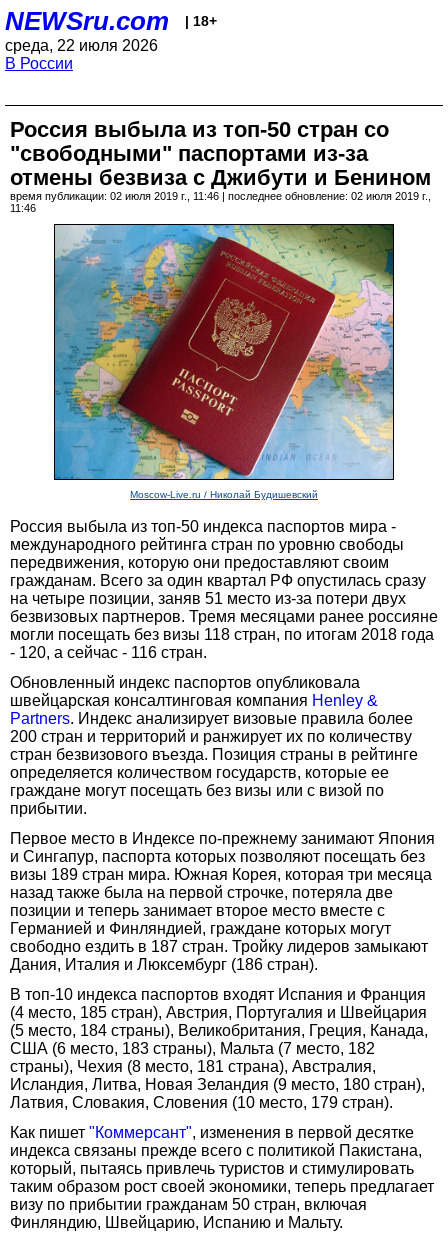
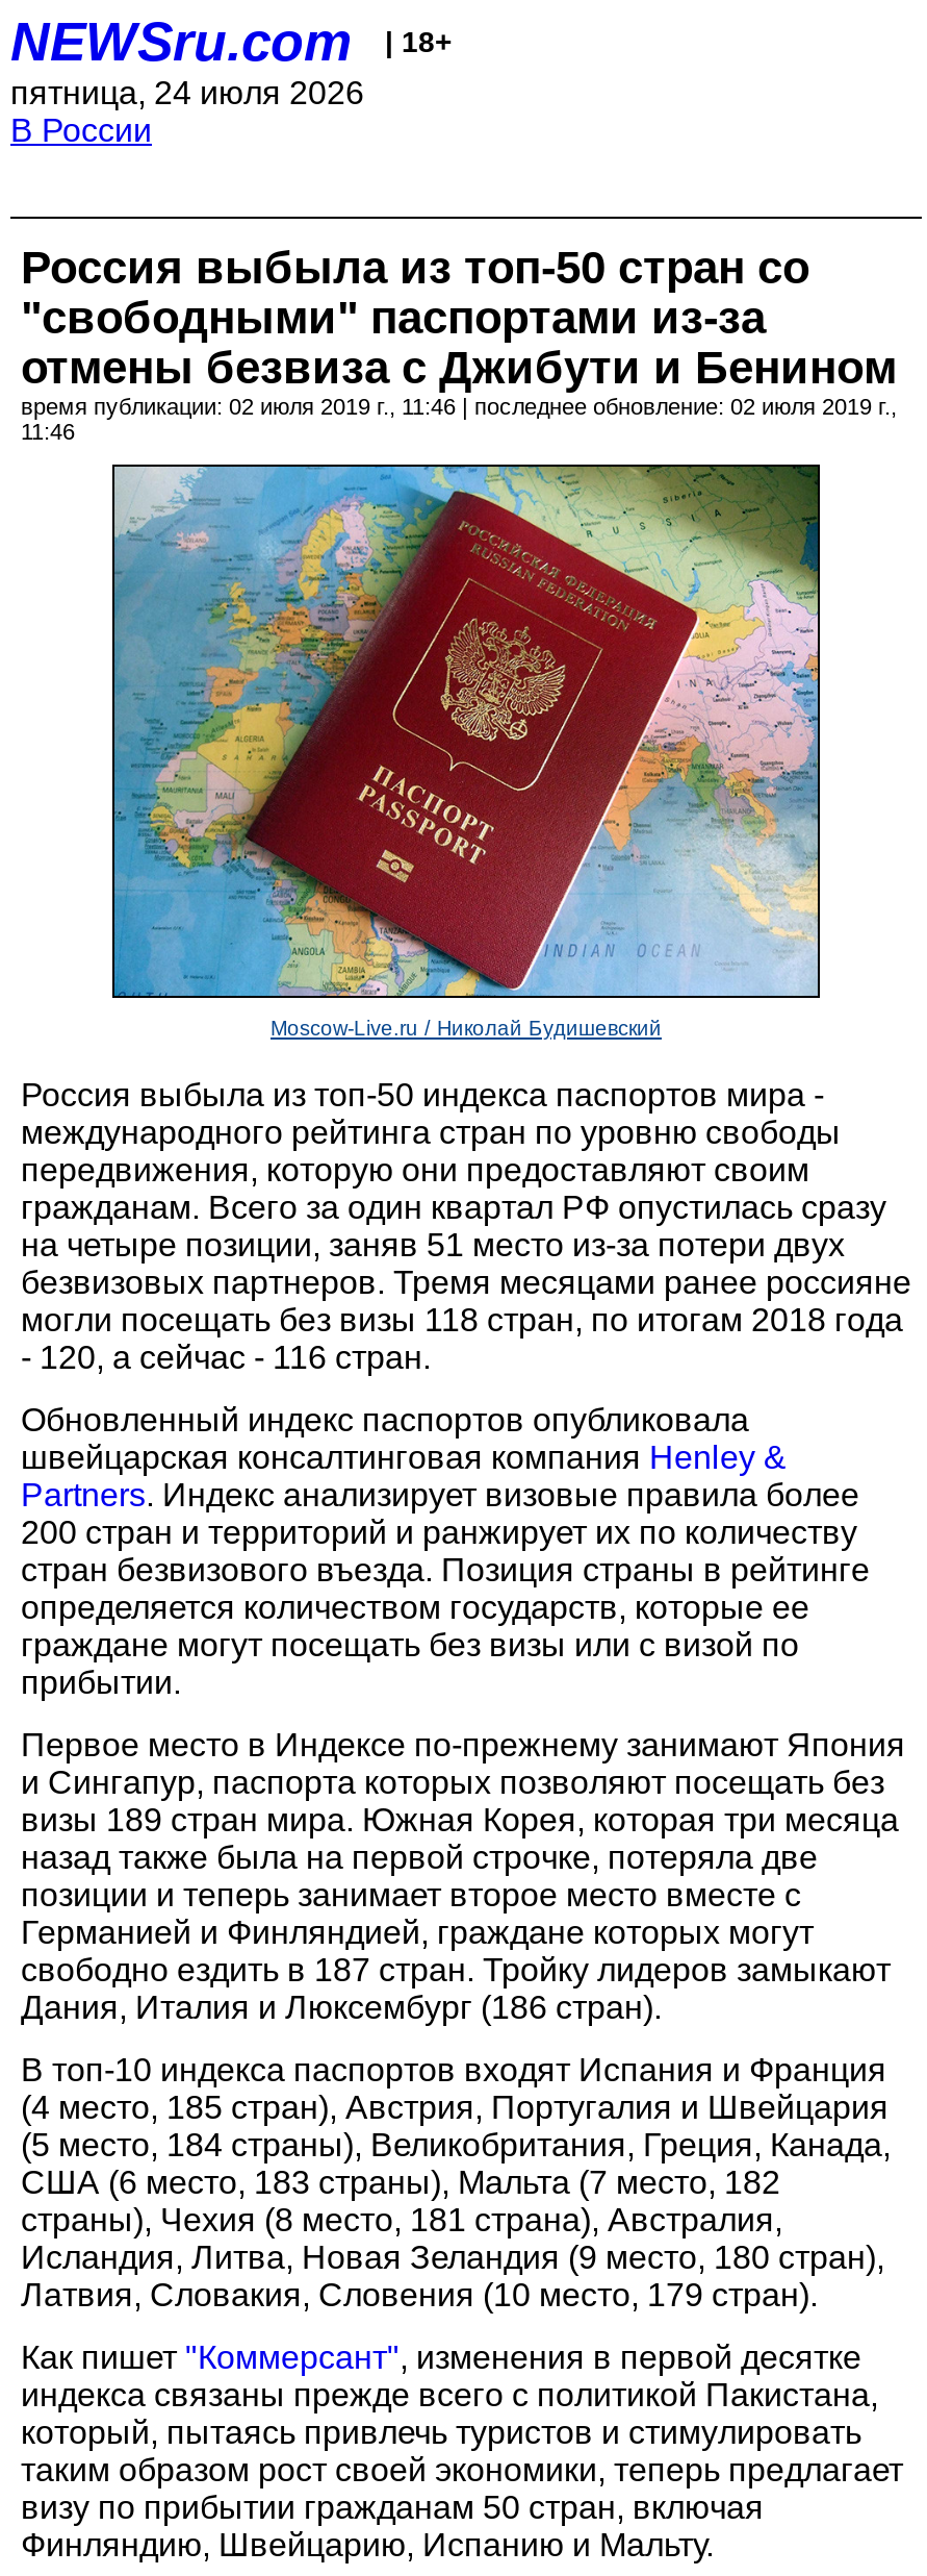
- среда, 22 июля 2026
+ пятница, 24 июля 2026
